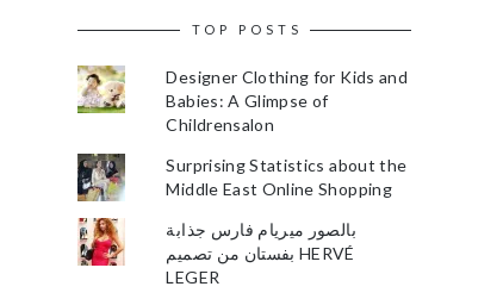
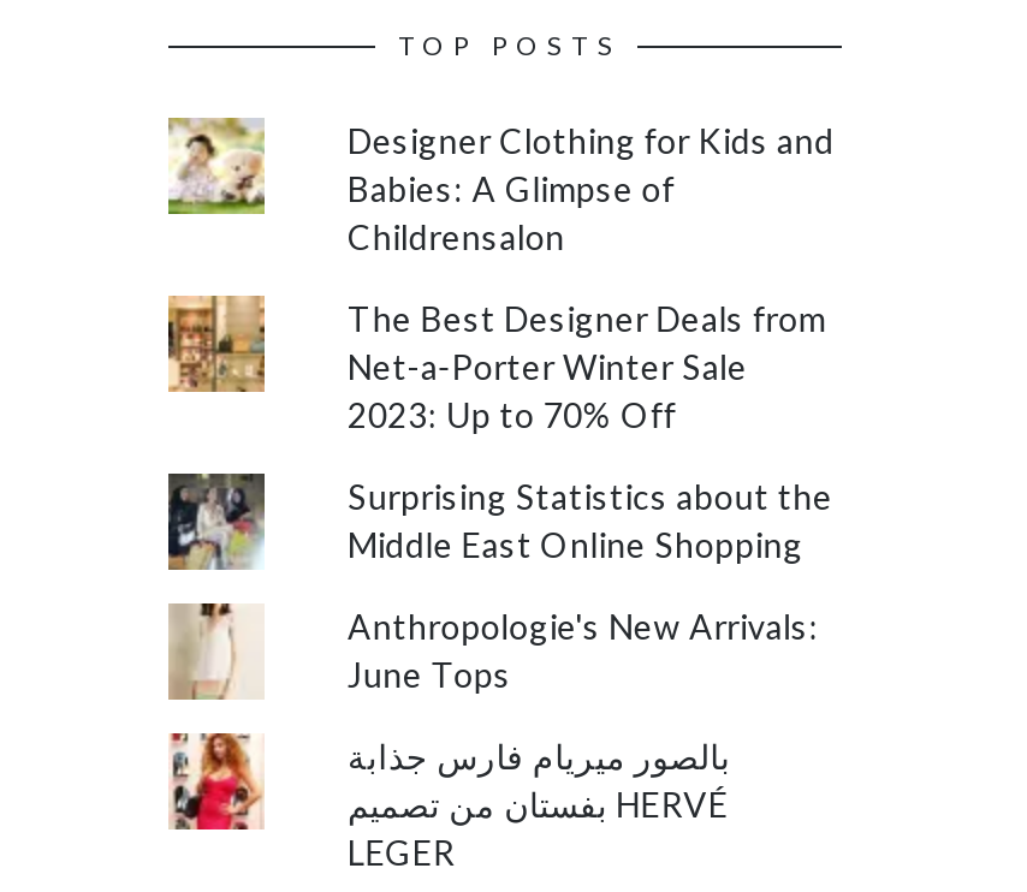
+ [image]
+ The Best Designer Deals from
+ Net-a-Porter Winter Sale
+ 2023: Up to 70% Off

+ [image]
+ Anthropologie's New Arrivals:
+ June Tops
